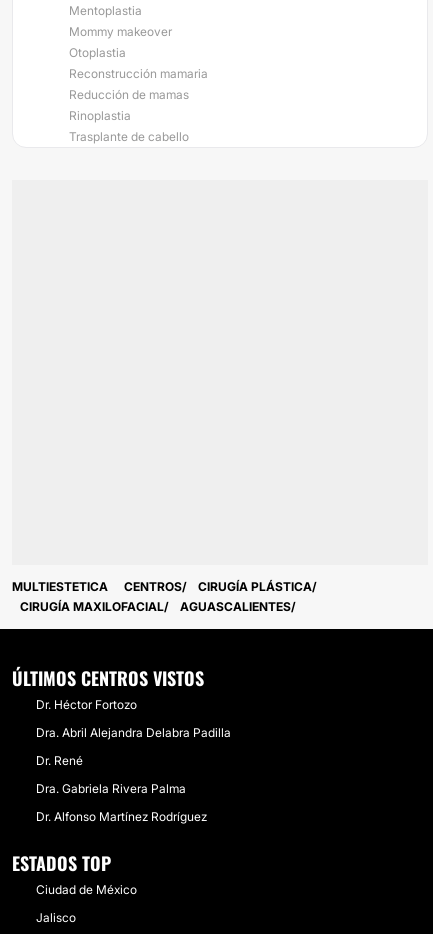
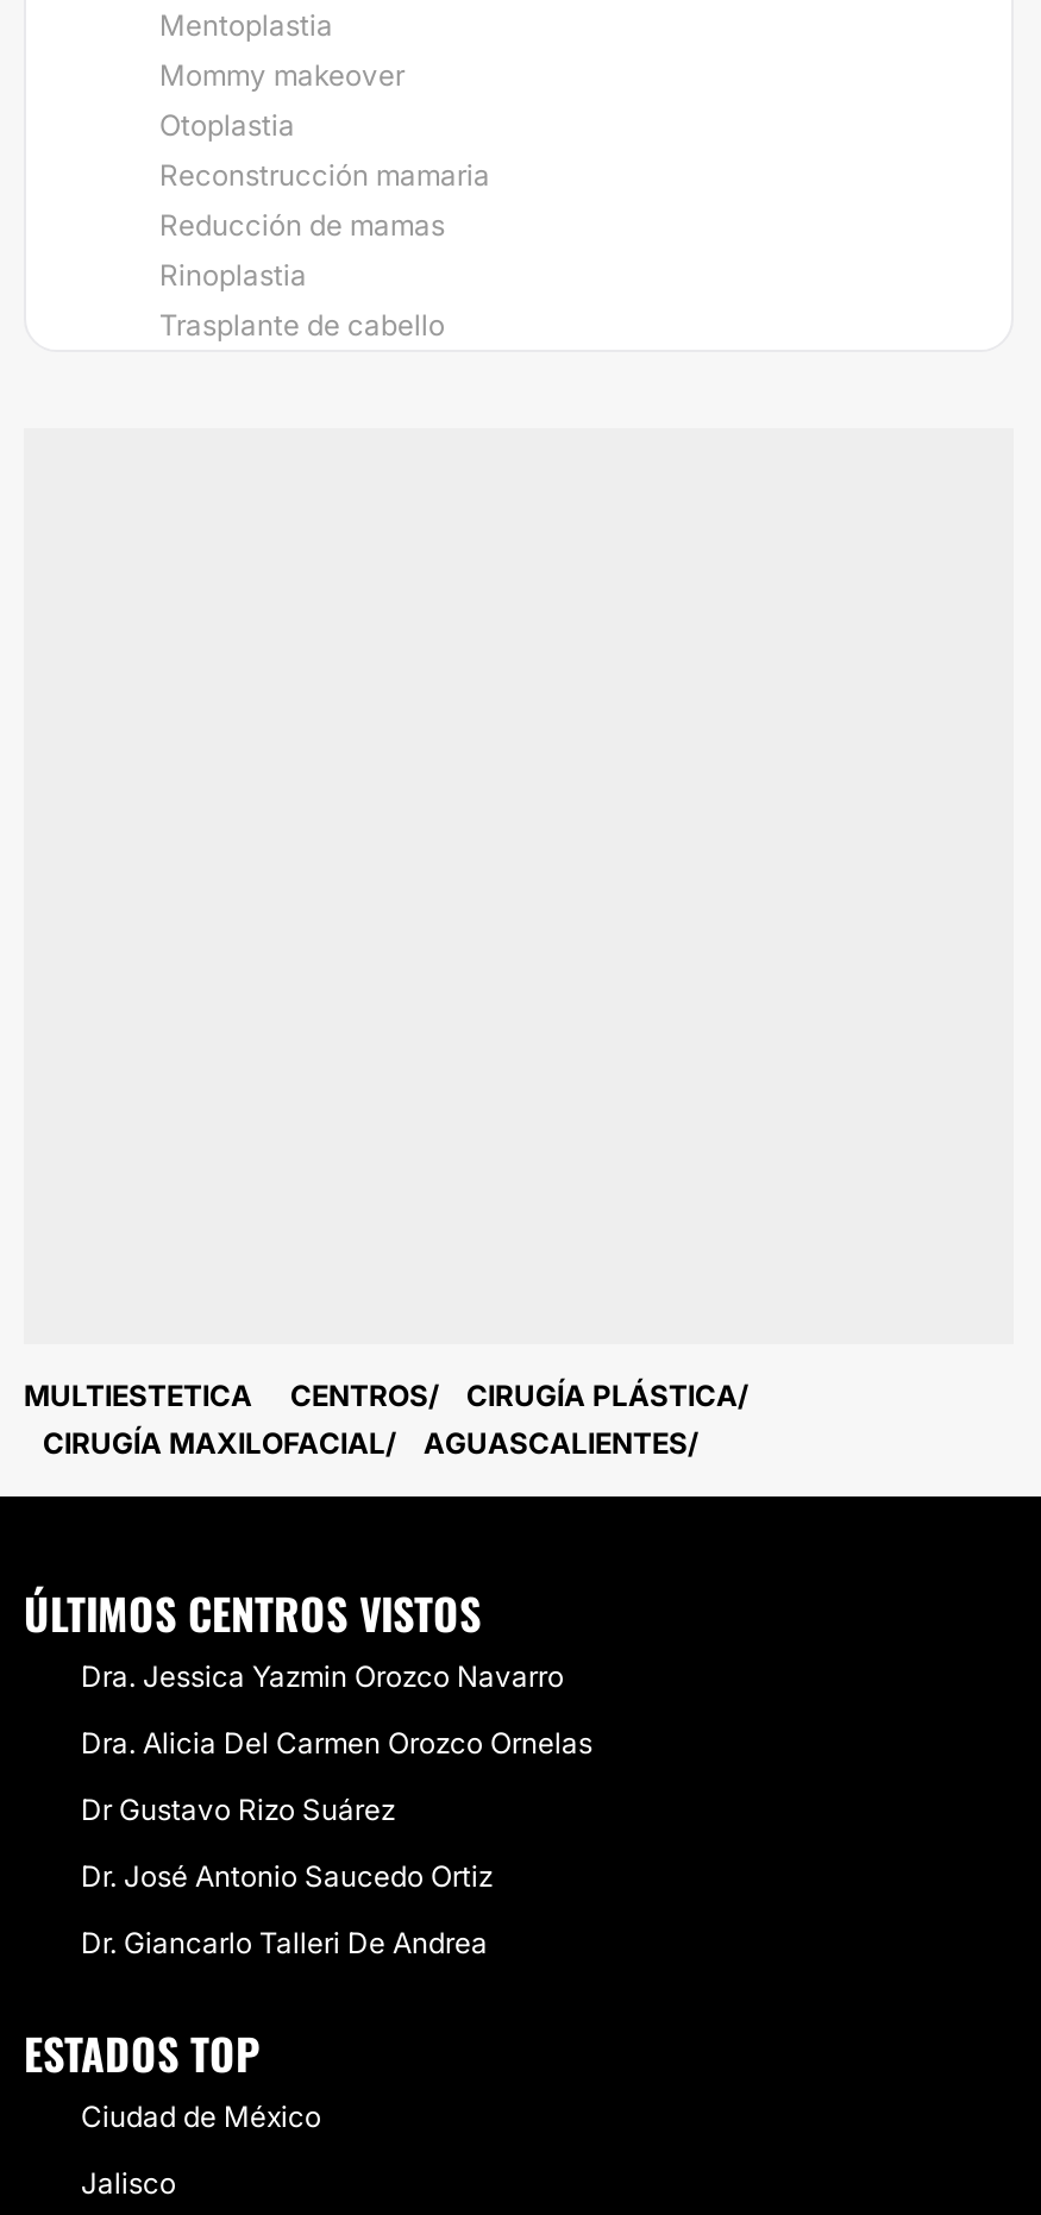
- Dr. Héctor Fortozo
+ Dra. Jessica Yazmin Orozco Navarro

- Dra. Abril Alejandra Delabra Padilla
+ Dra. Alicia Del Carmen Orozco Ornelas

- Dr. René
+ Dr Gustavo Rizo Suárez

- Dra. Gabriela Rivera Palma
+ Dr. José Antonio Saucedo Ortiz

- Dr. Alfonso Martínez Rodríguez
+ Dr. Giancarlo Talleri De Andrea
